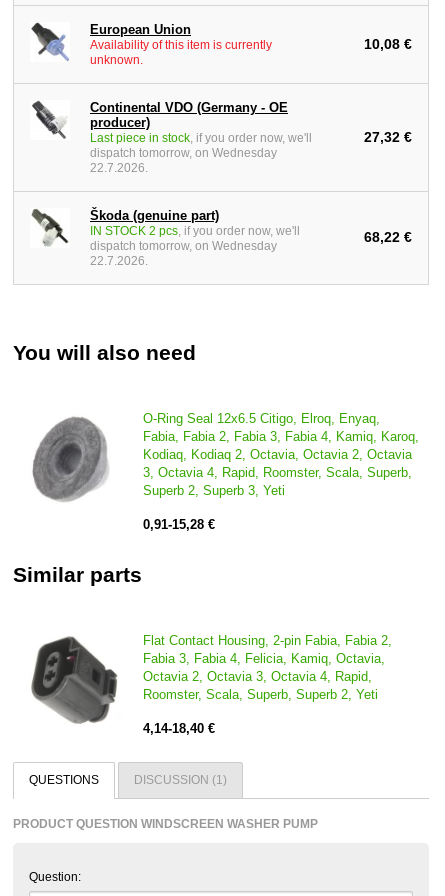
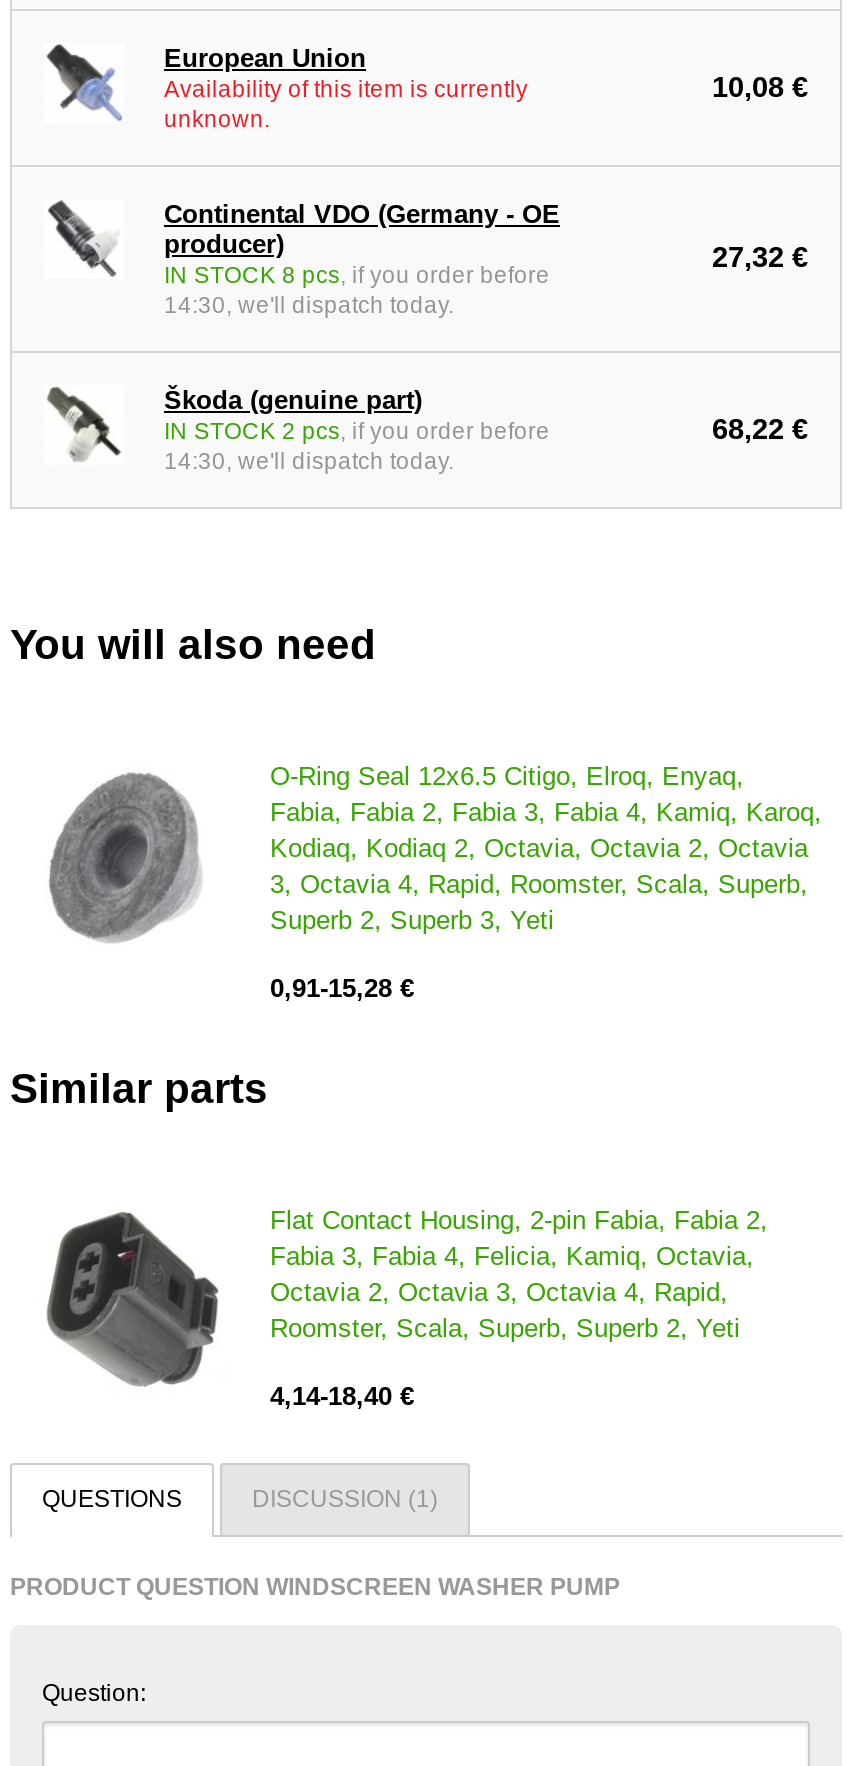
- Last piece in stock, if you order now, we'll
- dispatch tomorrow, on Wednesday
- 22.7.2026.
+ IN STOCK 8 pcs, if you order before
+ 14:30, we'll dispatch today.

- IN STOCK 2 pcs, if you order now, we'll
- dispatch tomorrow, on Wednesday
- 22.7.2026.
+ IN STOCK 2 pcs, if you order before
+ 14:30, we'll dispatch today.
